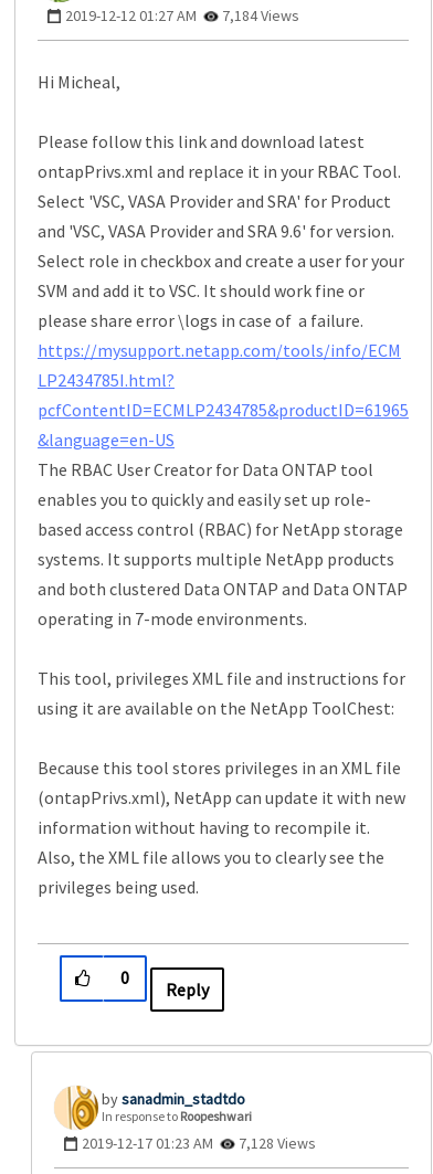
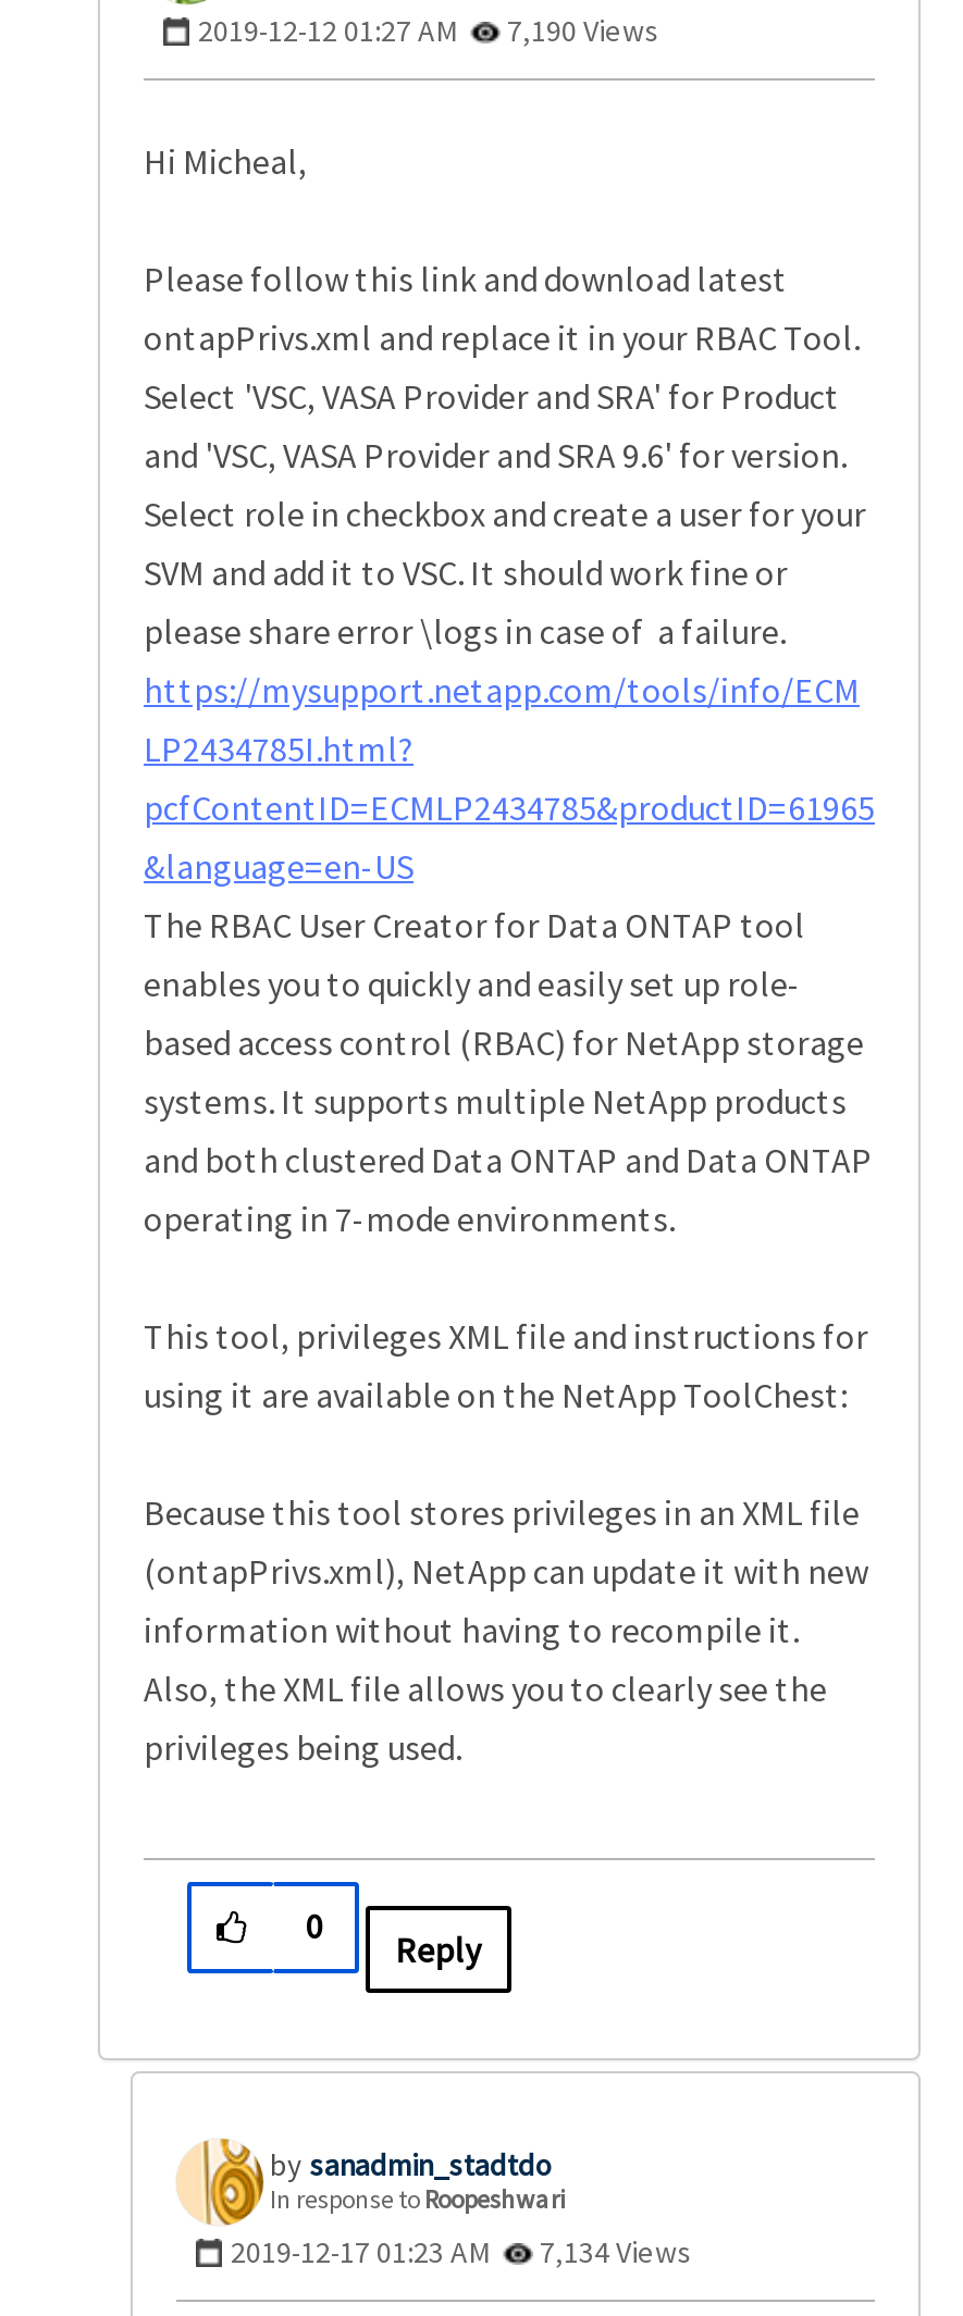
- 2019-12-12 01:27 AM 7,184 Views
+ 2019-12-12 01:27 AM 7,190 Views

- 2019-12-17 01:23 AM 7,128 Views
+ 2019-12-17 01:23 AM 7,134 Views
